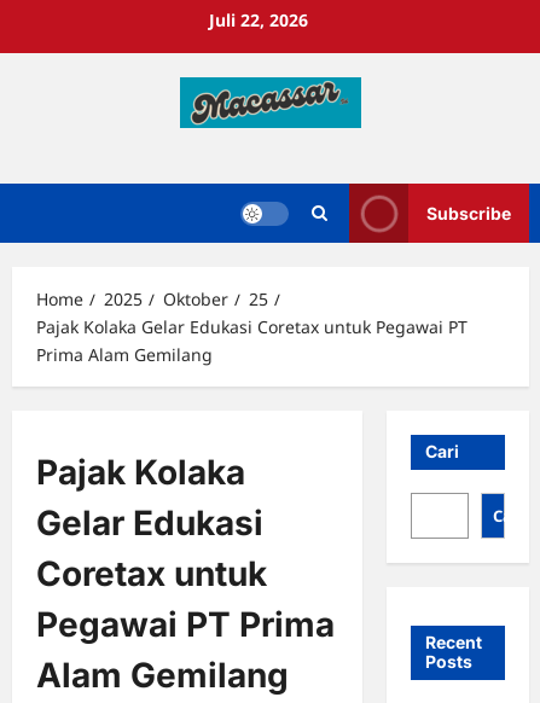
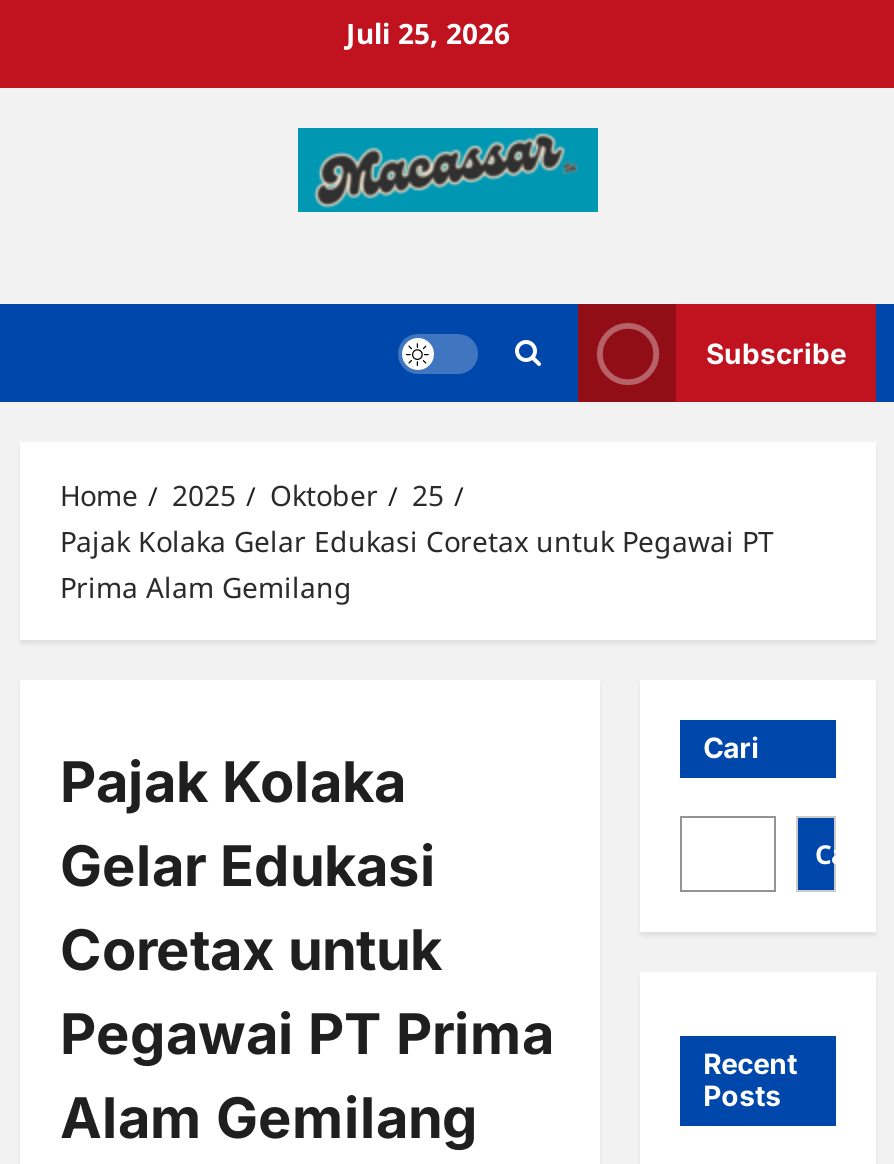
- Juli 22, 2026
+ Juli 25, 2026
